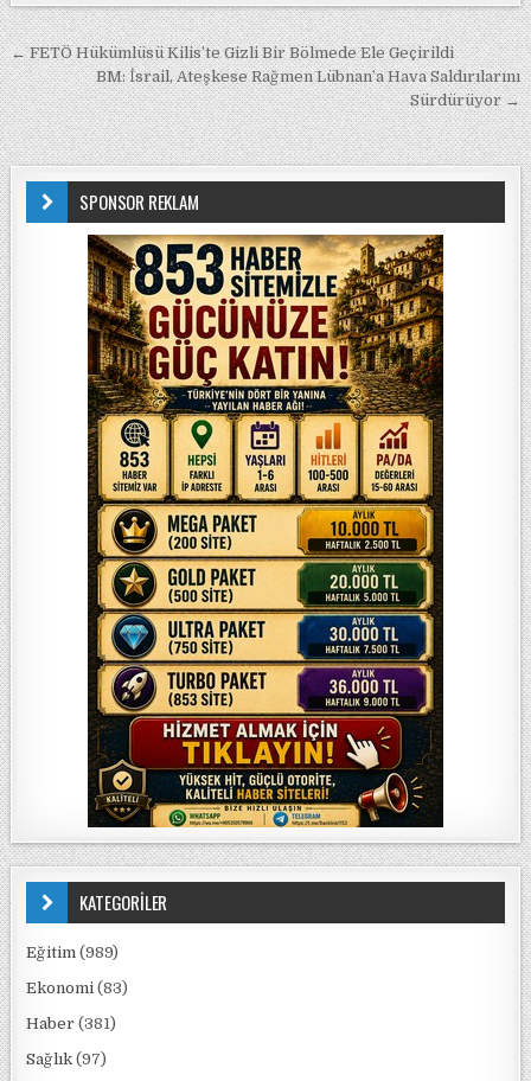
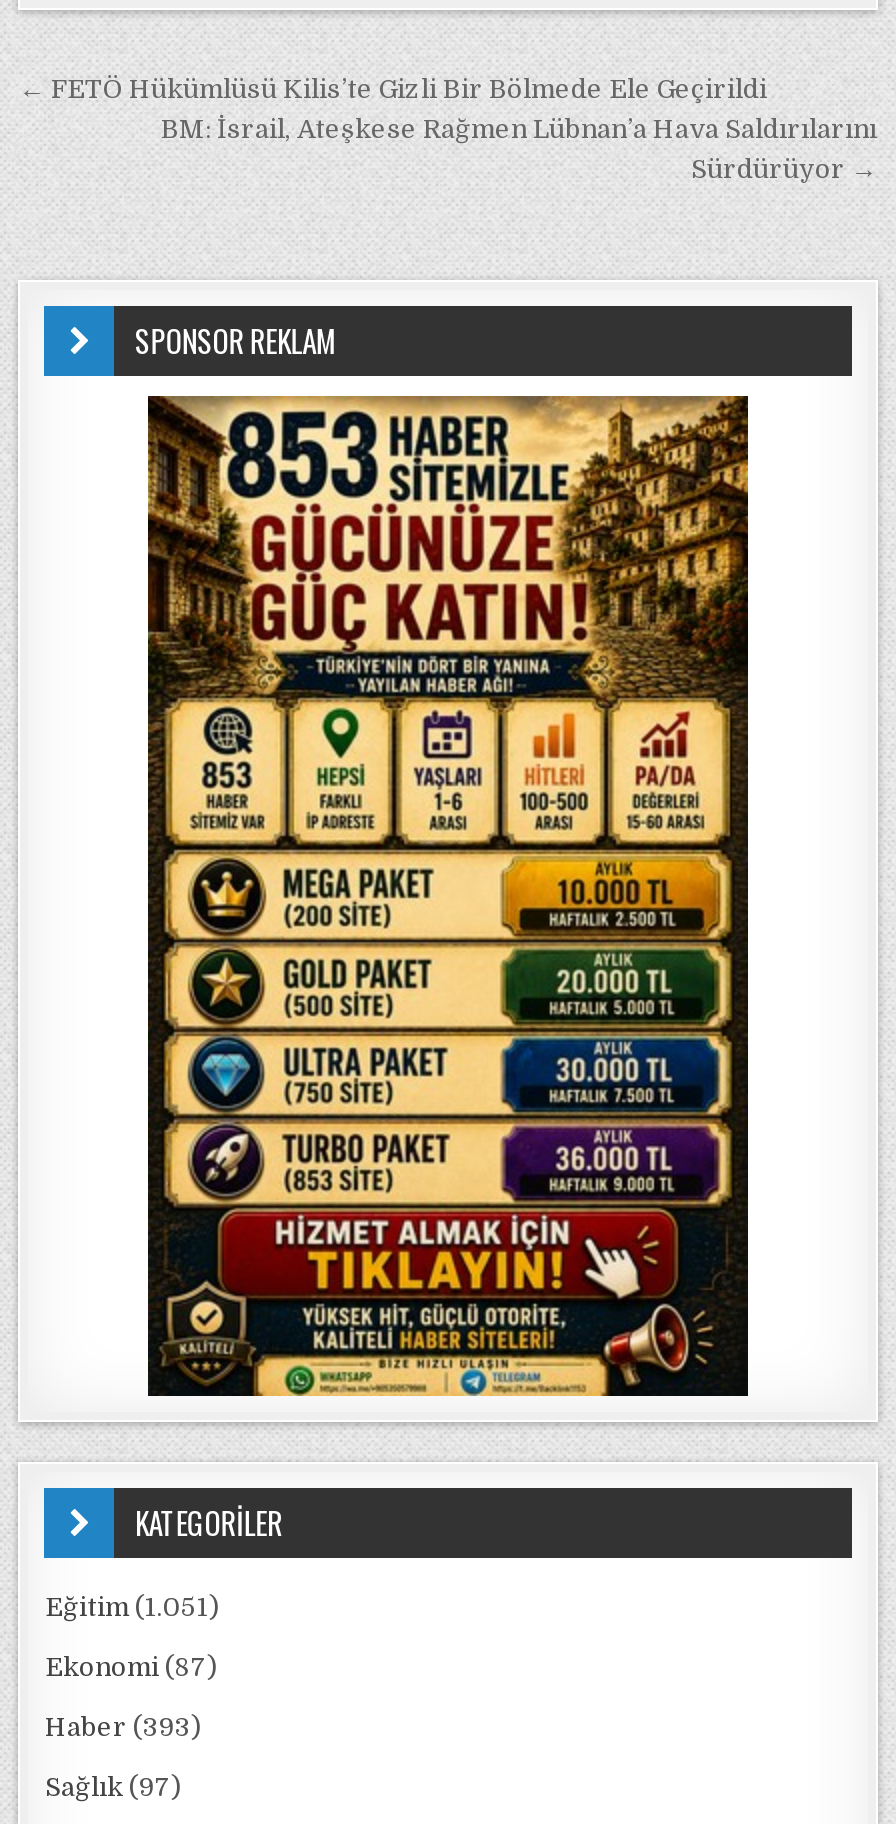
- Eğitim (989)
+ Eğitim (1.051)

- Ekonomi (83)
+ Ekonomi (87)

- Haber (381)
+ Haber (393)
